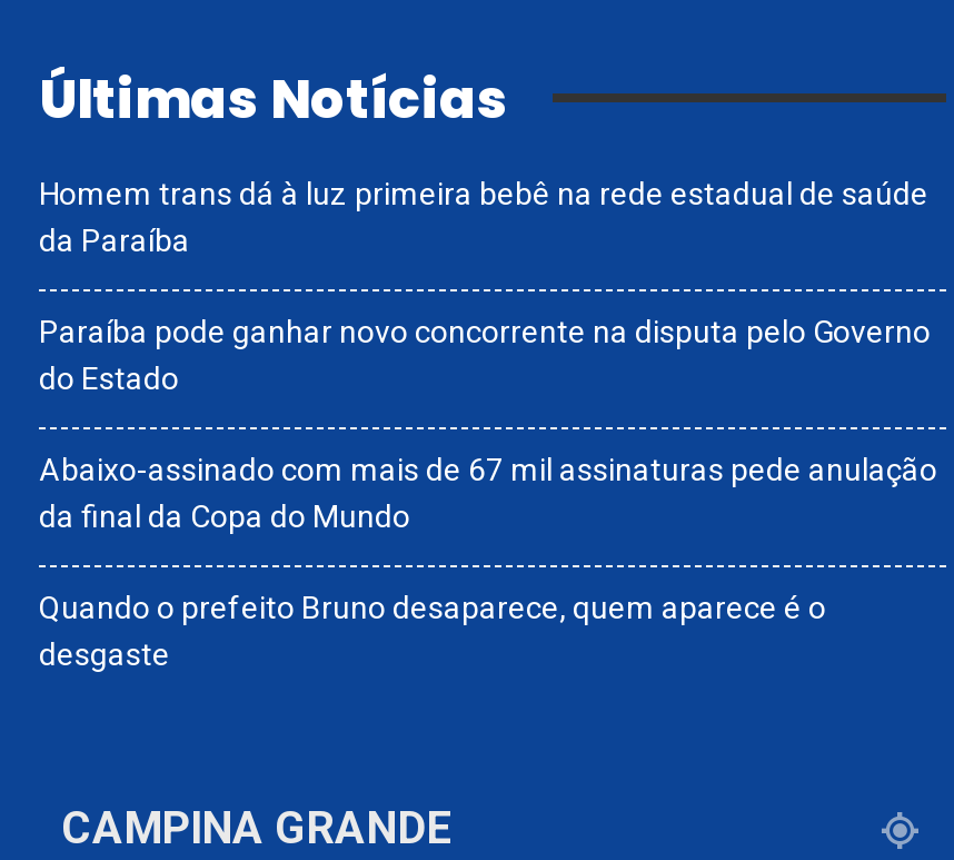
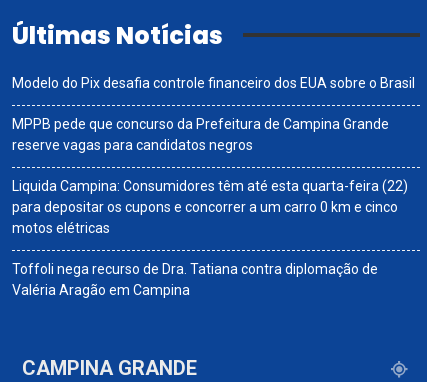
- Homem trans dá à luz primeira bebê na rede estadual de saúde
- da Paraíba
+ Modelo do Pix desafia controle financeiro dos EUA sobre o Brasil

- Paraíba pode ganhar novo concorrente na disputa pelo Governo
- do Estado
+ MPPB pede que concurso da Prefeitura de Campina Grande
+ reserve vagas para candidatos negros

- Abaixo-assinado com mais de 67 mil assinaturas pede anulação
- da final da Copa do Mundo
+ Liquida Campina: Consumidores têm até esta quarta-feira (22)
+ para depositar os cupons e concorrer a um carro 0 km e cinco
+ motos elétricas

- Quando o prefeito Bruno desaparece, quem aparece é o
- desgaste
+ Toffoli nega recurso de Dra. Tatiana contra diplomação de
+ Valéria Aragão em Campina
